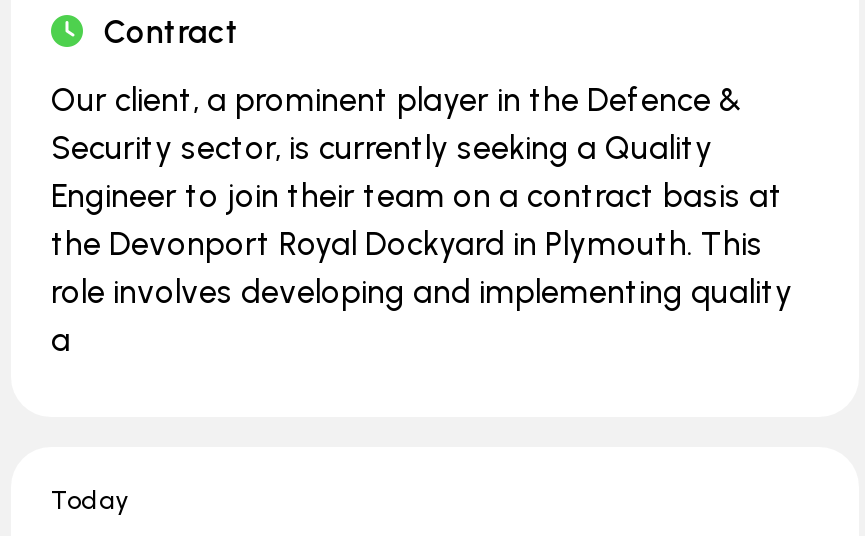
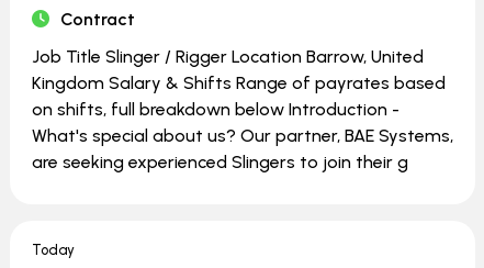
- Our client, a prominent player in the Defence &
- Security sector, is currently seeking a Quality
- Engineer to join their team on a contract basis at
- the Devonport Royal Dockyard in Plymouth. This
- role involves developing and implementing quality
- a
+ Job Title Slinger / Rigger Location Barrow, United
+ Kingdom Salary & Shifts Range of payrates based
+ on shifts, full breakdown below Introduction -
+ What's special about us? Our partner, BAE Systems,
+ are seeking experienced Slingers to join their g
